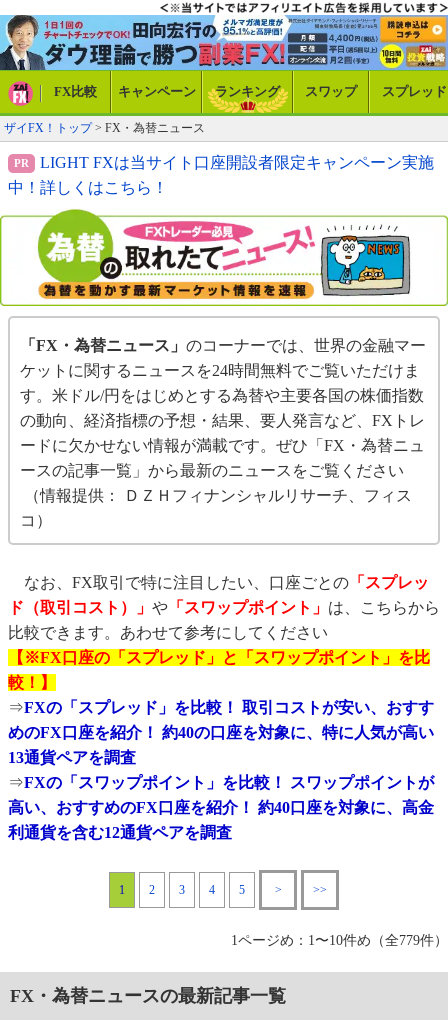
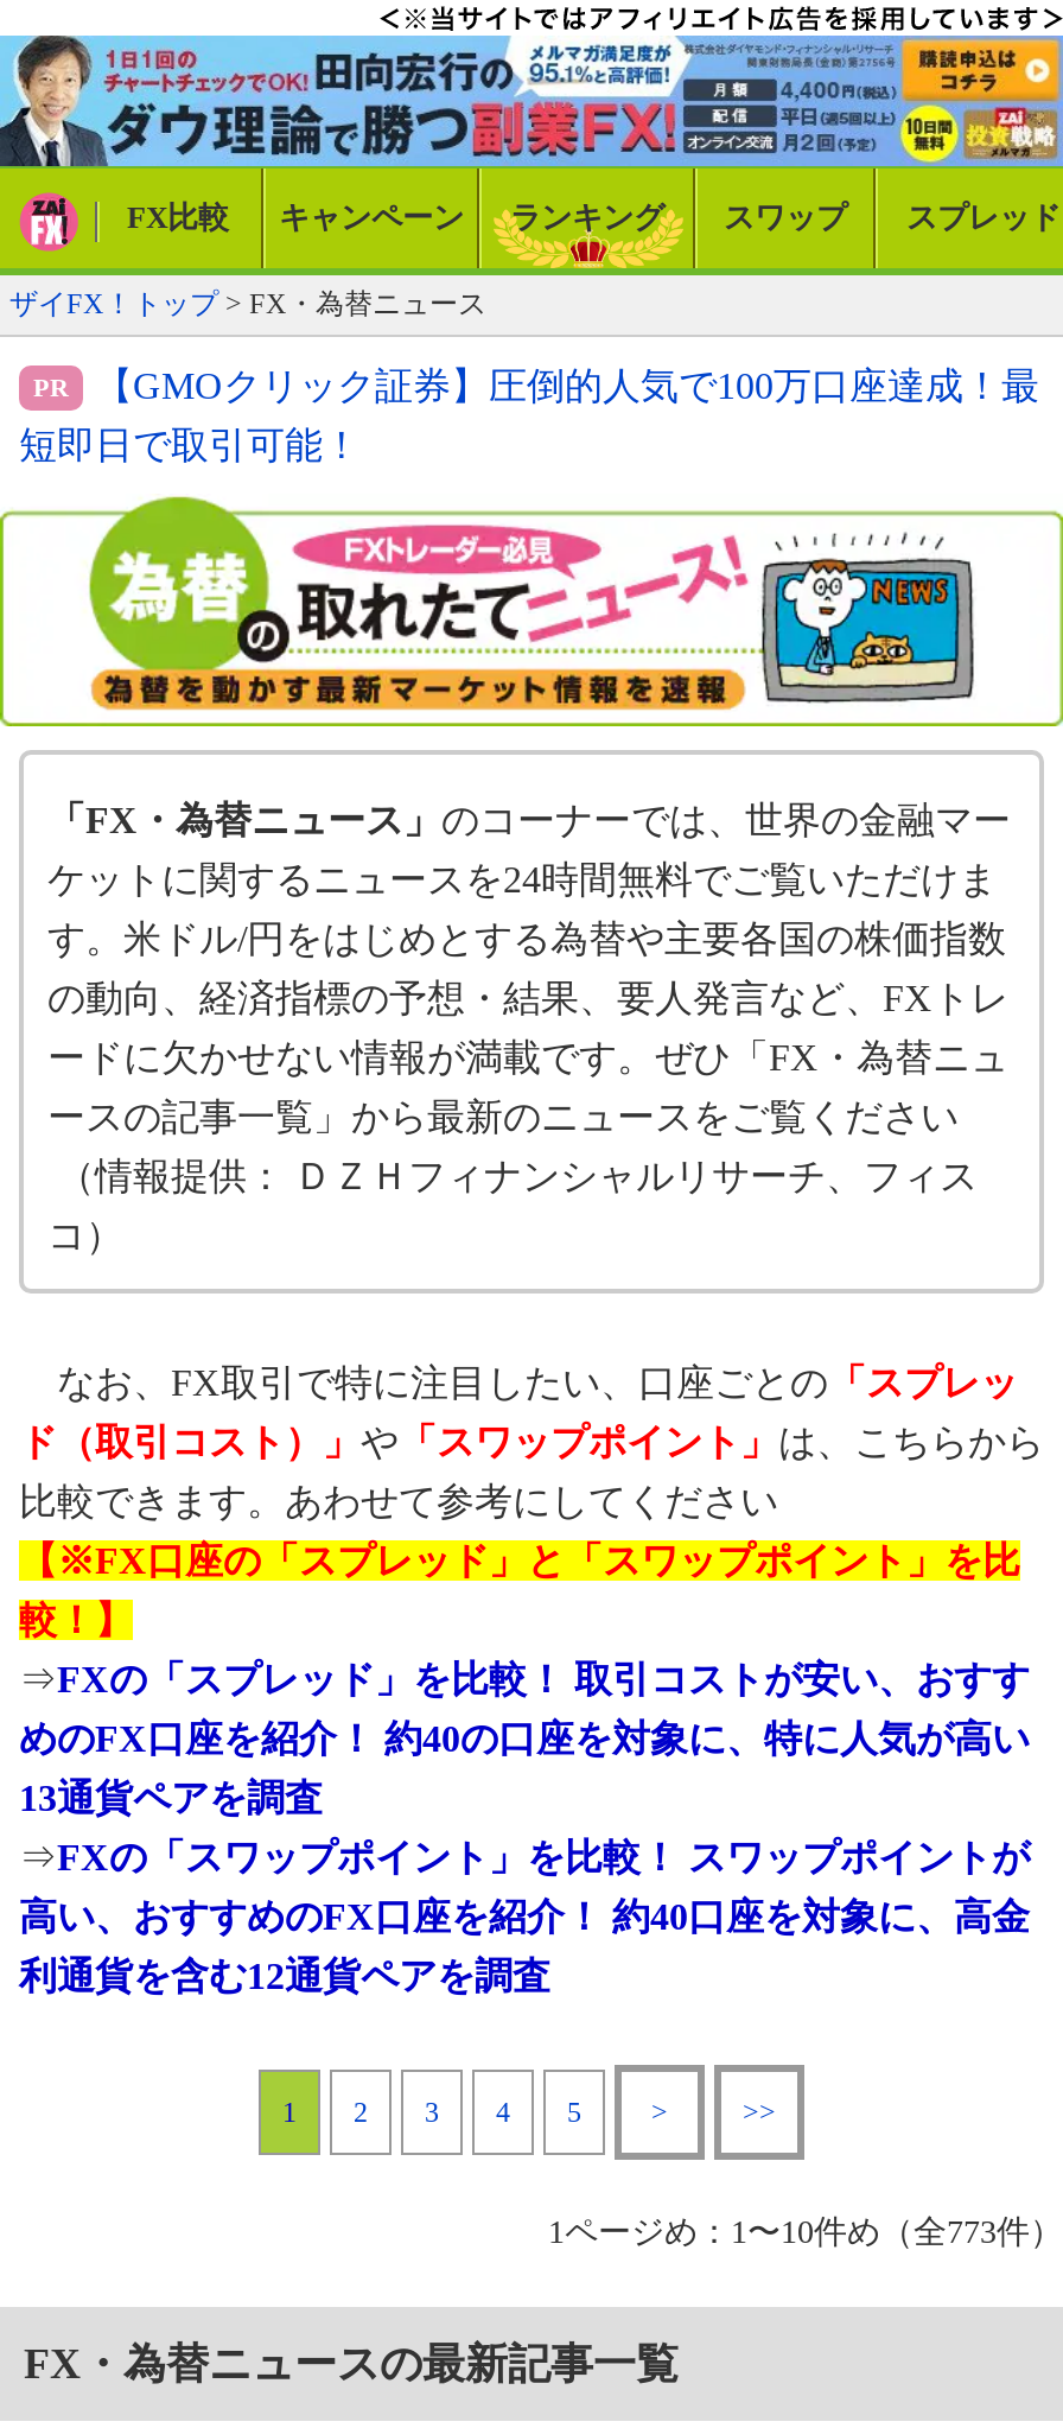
- LIGHT FXは当サイト口座開設者限定キャンペーン実施
+ 【GMOクリック証券】圧倒的人気で100万口座達成！最

- 中！詳しくはこちら！
+ 短即日で取引可能！

- 1ページめ：1〜10件め（全779件）
+ 1ページめ：1〜10件め（全773件）
